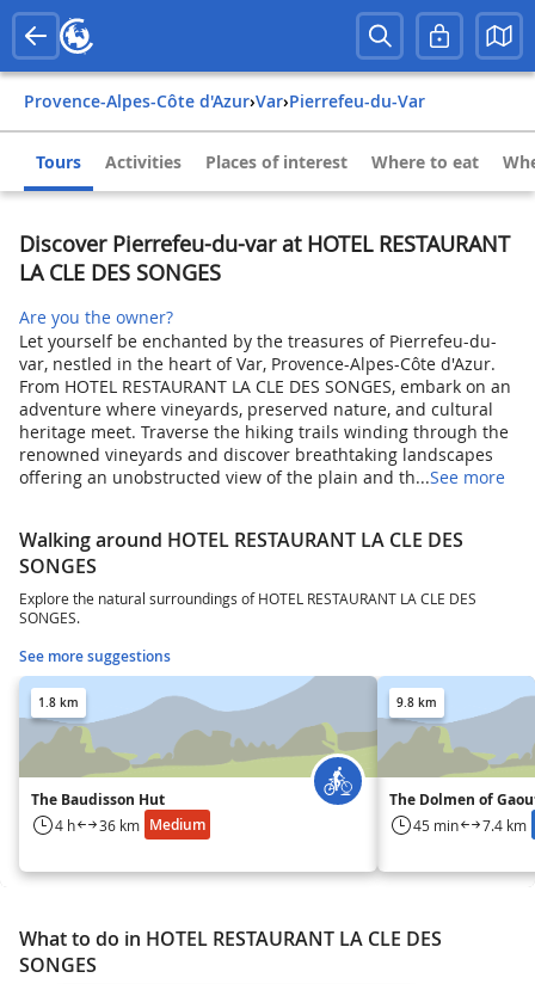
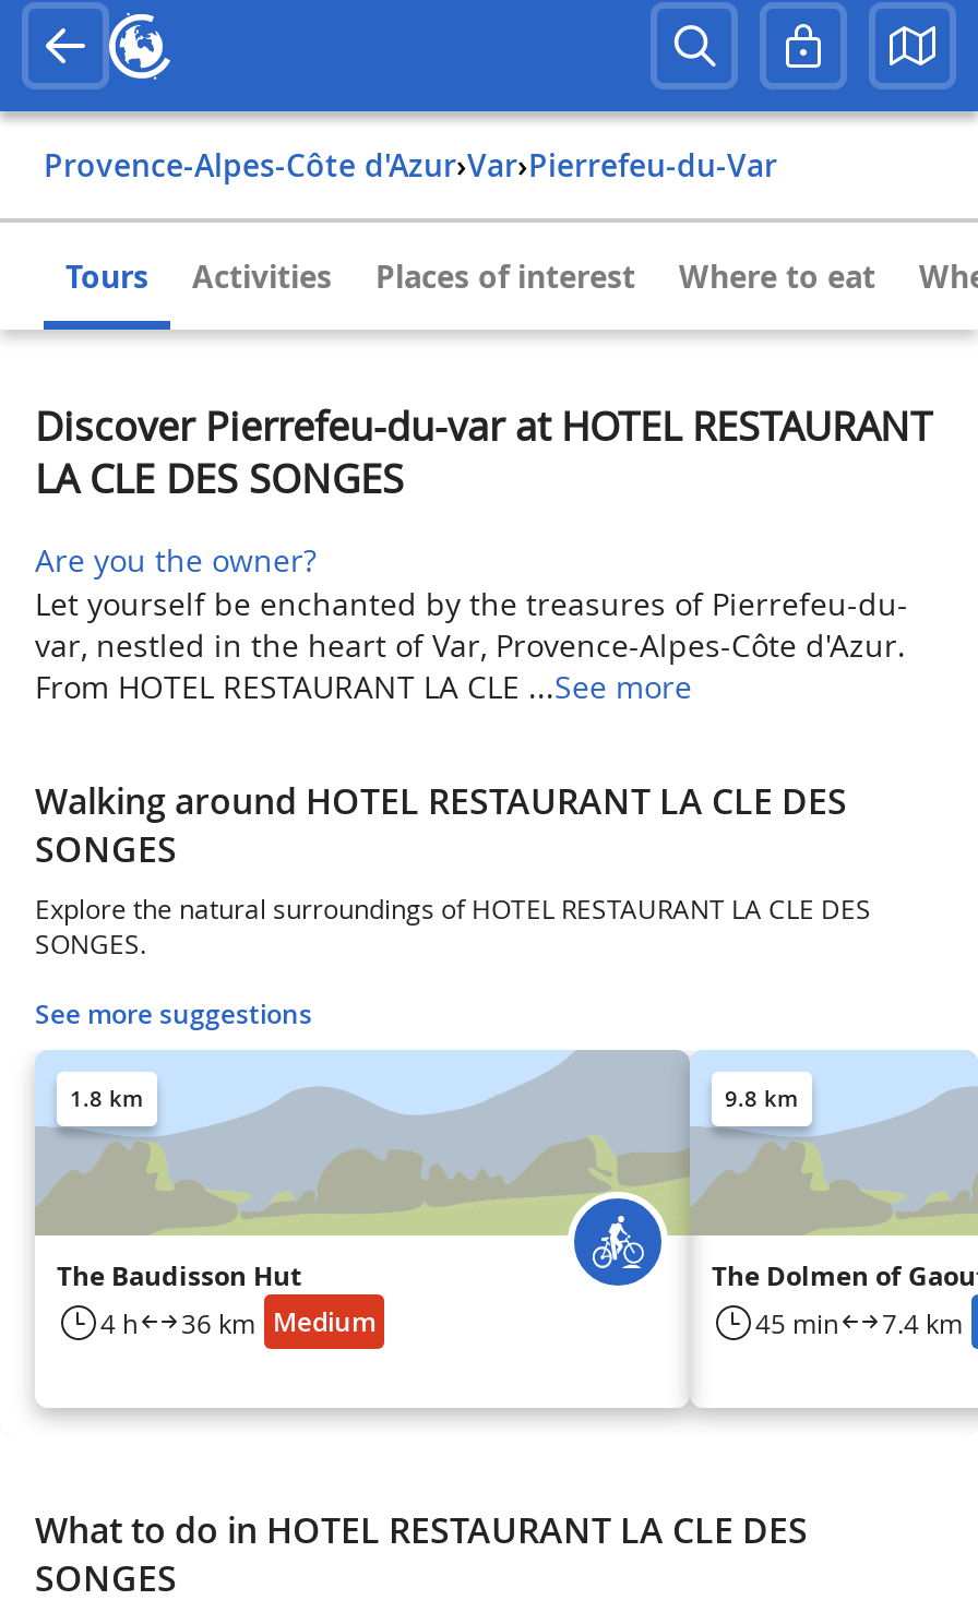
- From HOTEL RESTAURANT LA CLE DES SONGES, embark on an
- adventure where vineyards, preserved nature, and cultural
- heritage meet. Traverse the hiking trails winding through the
- renowned vineyards and discover breathtaking landscapes
- offering an unobstructed view of the plain and th...See more
+ From HOTEL RESTAURANT LA CLE ...See more
